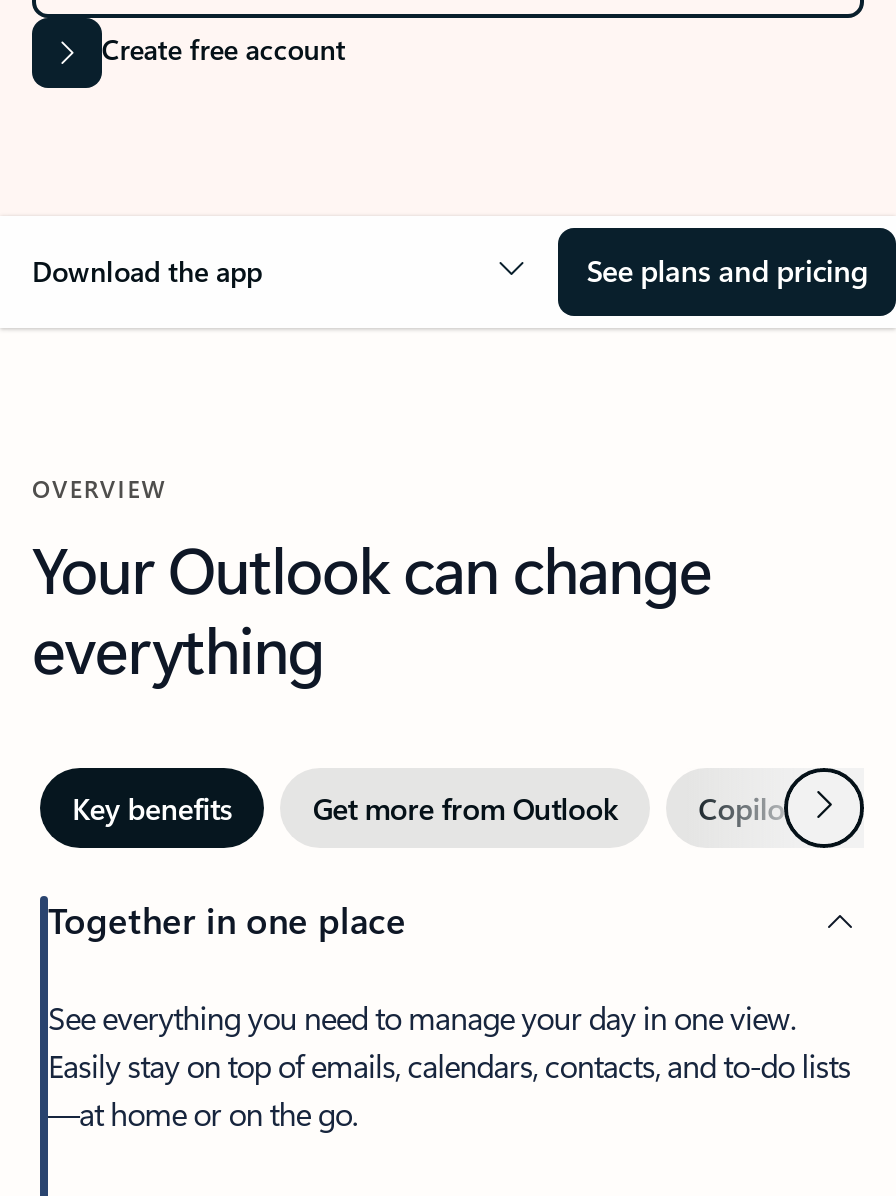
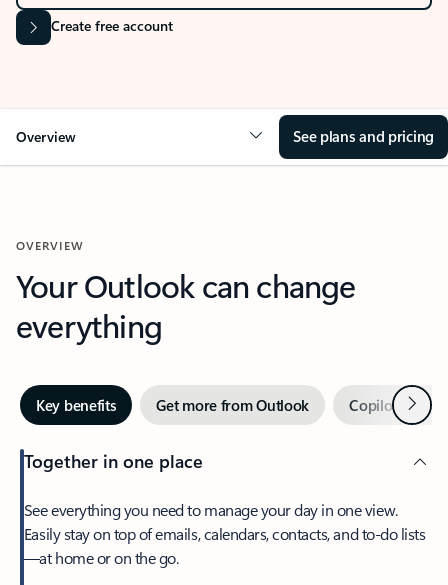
- Download the app
+ Overview
